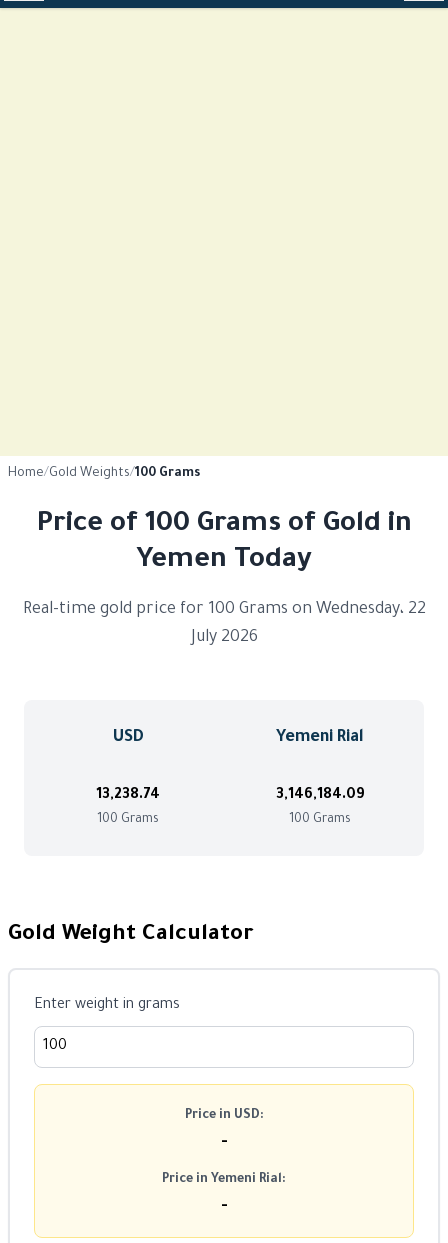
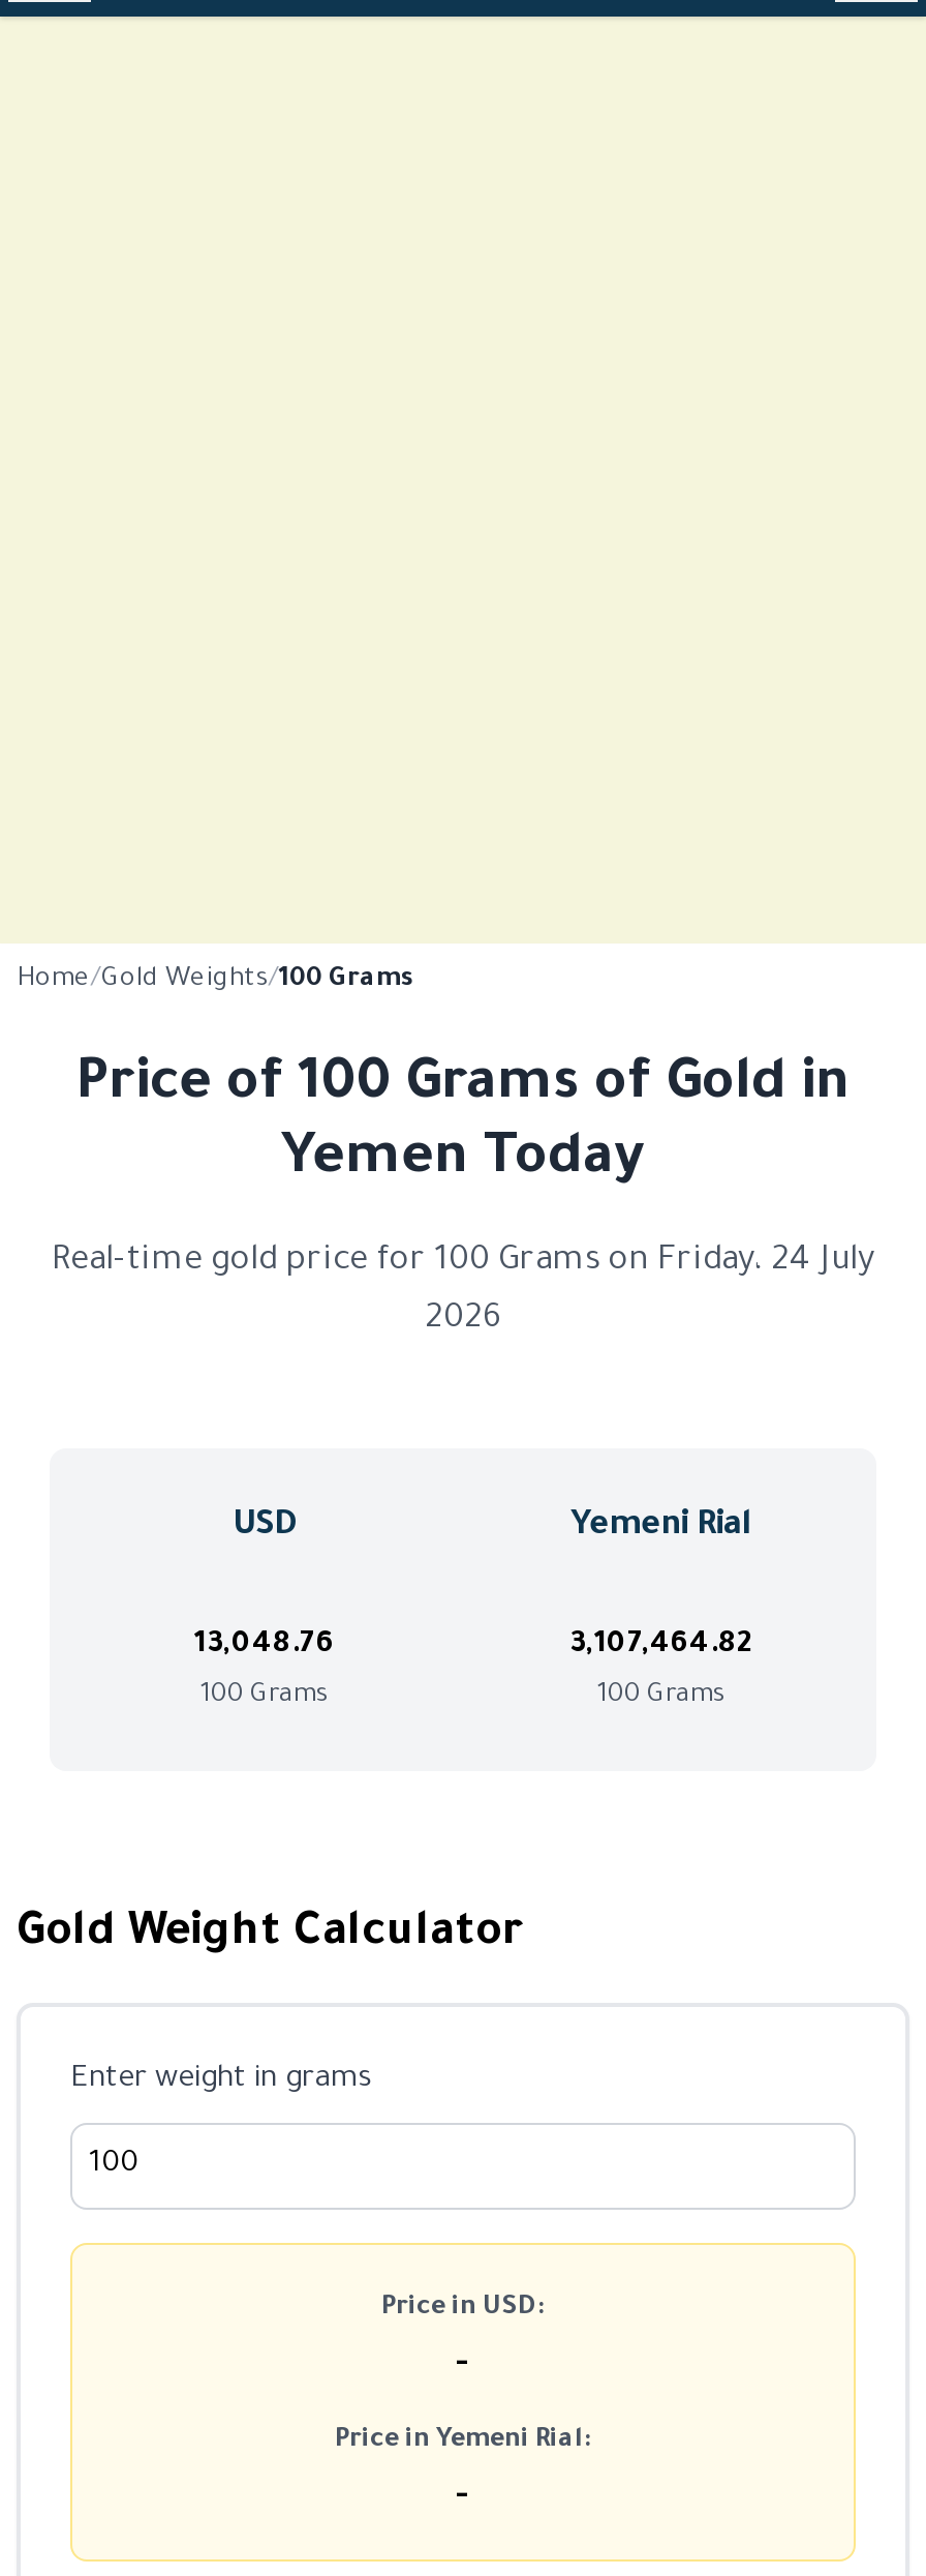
- Real-time gold price for 100 Grams on Wednesday، 22
+ Real-time gold price for 100 Grams on Friday، 24 July

- July 2026
+ 2026

- 13,238.74
+ 13,048.76

- 3,146,184.09
+ 3,107,464.82
